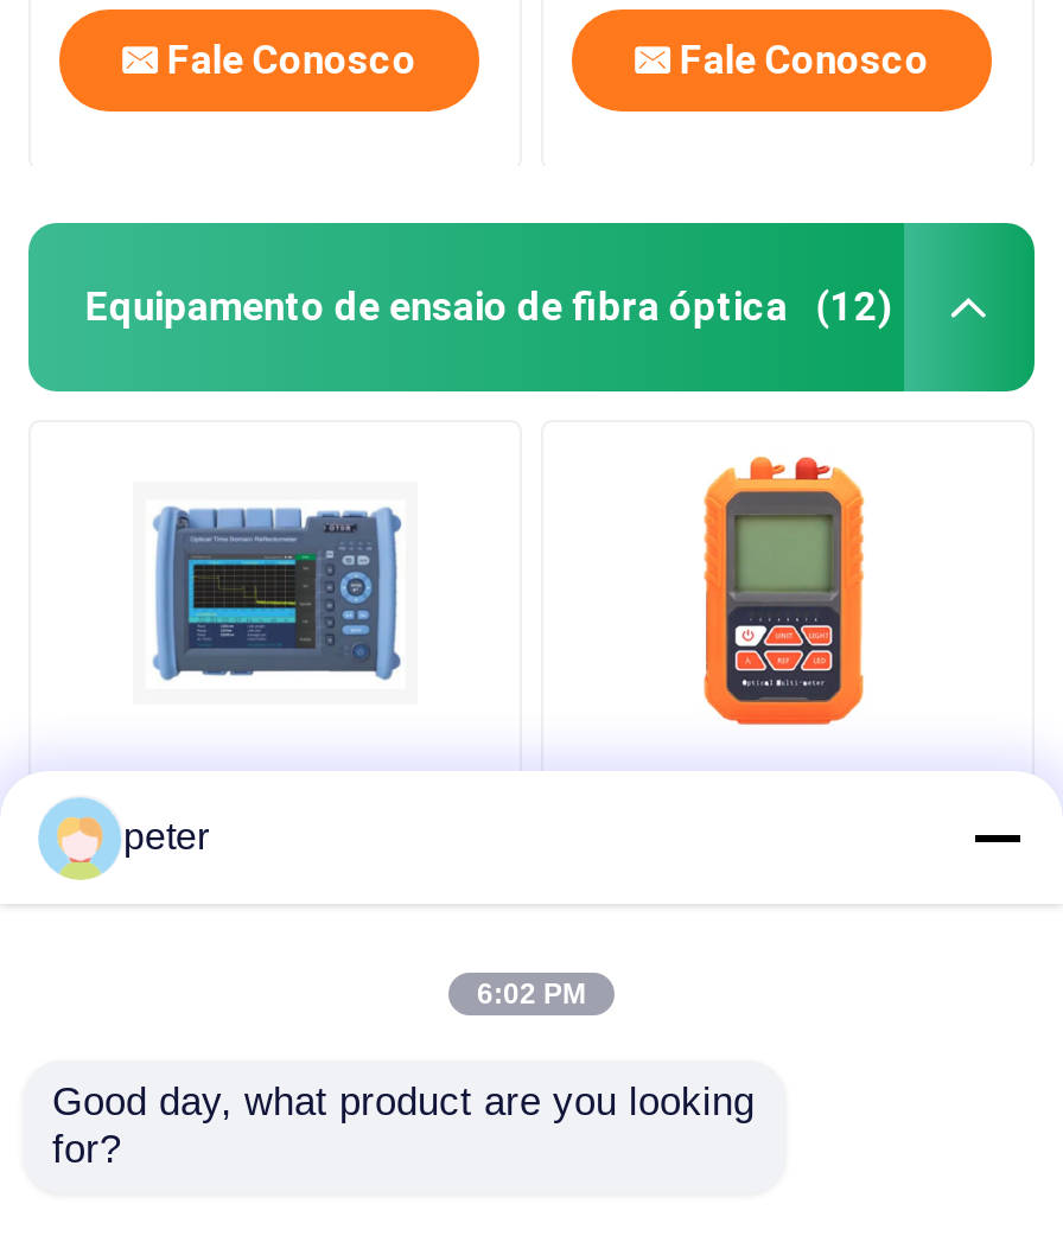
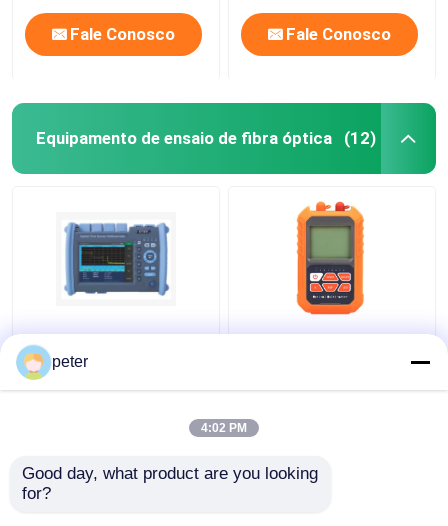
- 6:02 PM
+ 4:02 PM
